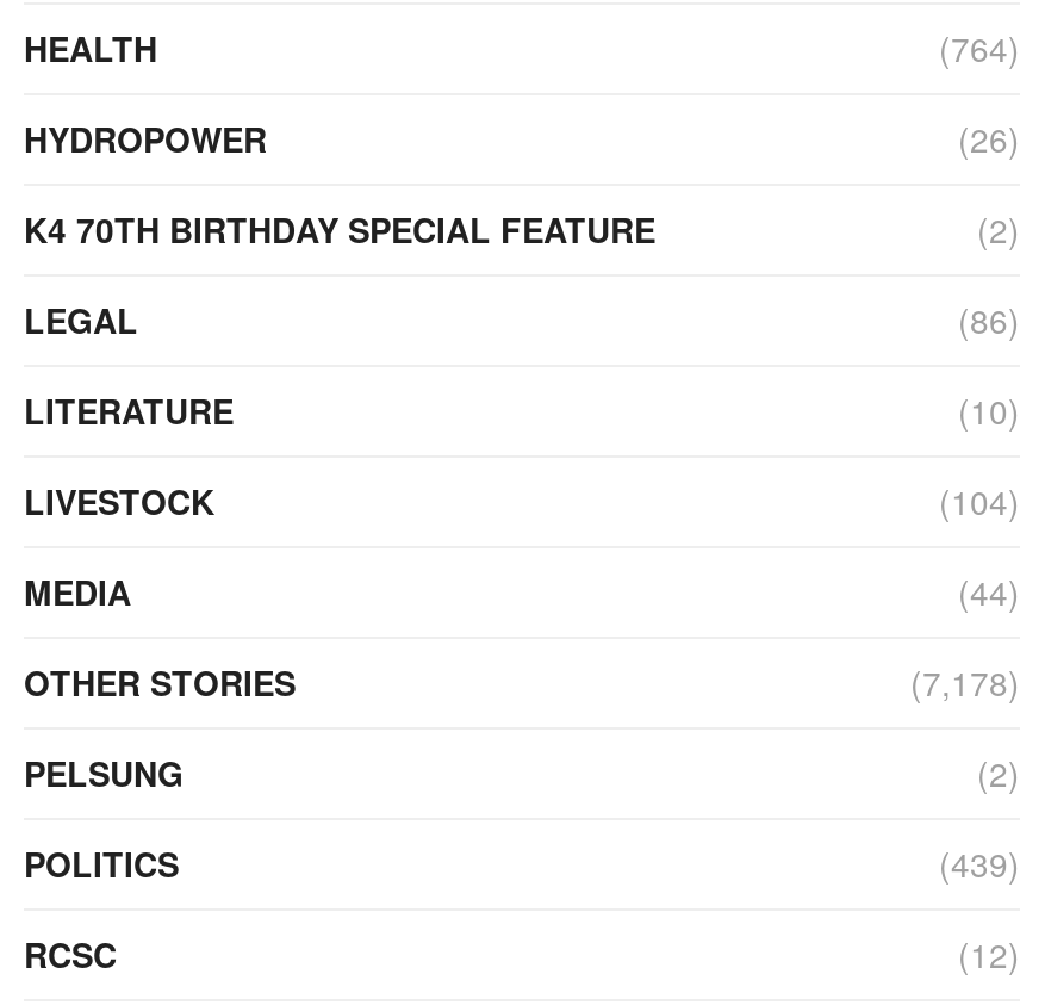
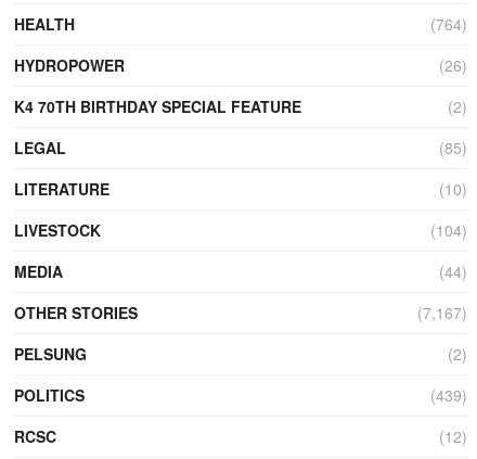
- (86)
+ (85)

- (7,178)
+ (7,167)
